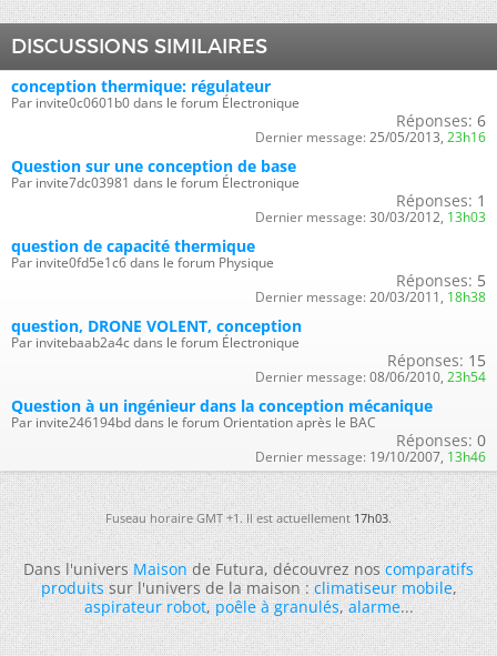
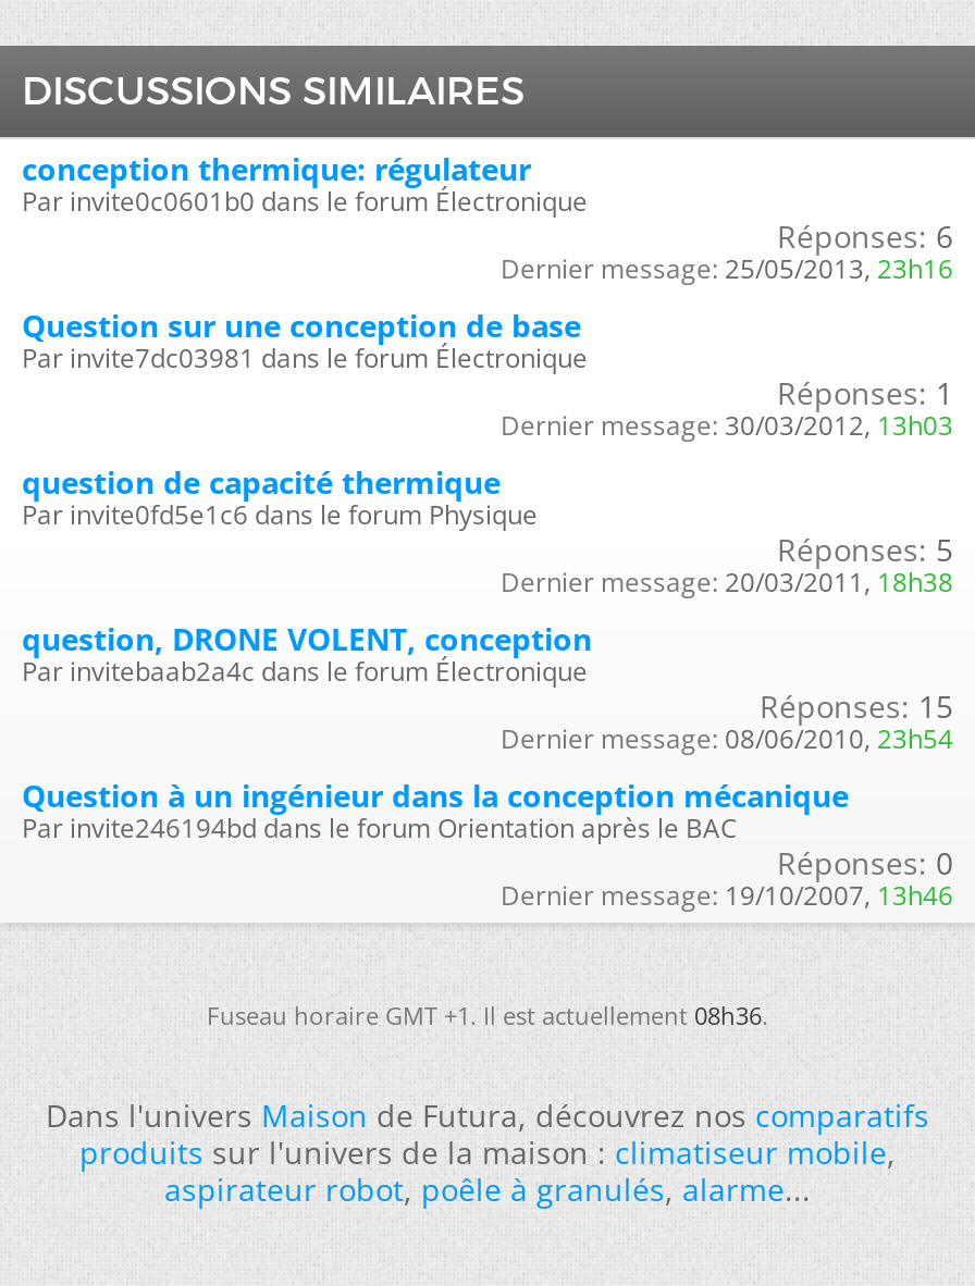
- Fuseau horaire GMT +1. Il est actuellement 17h03.
+ Fuseau horaire GMT +1. Il est actuellement 08h36.
